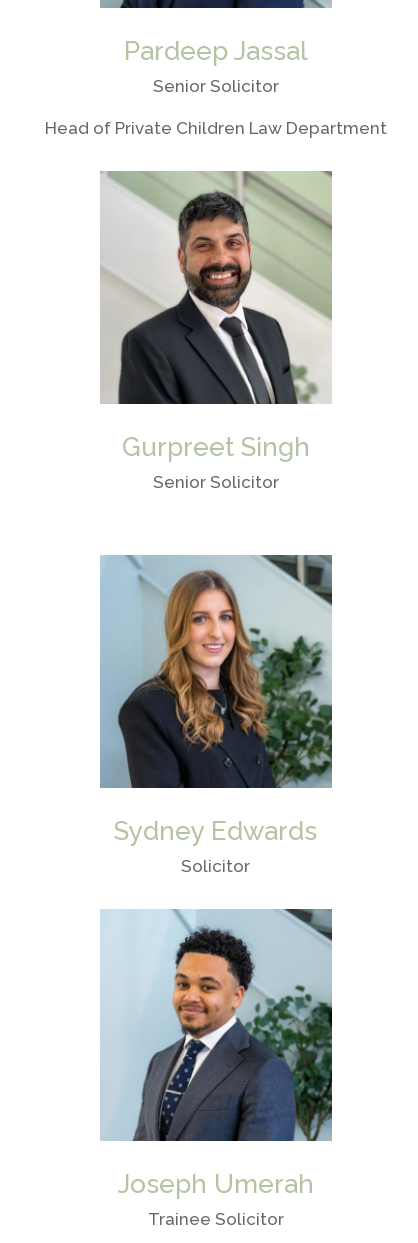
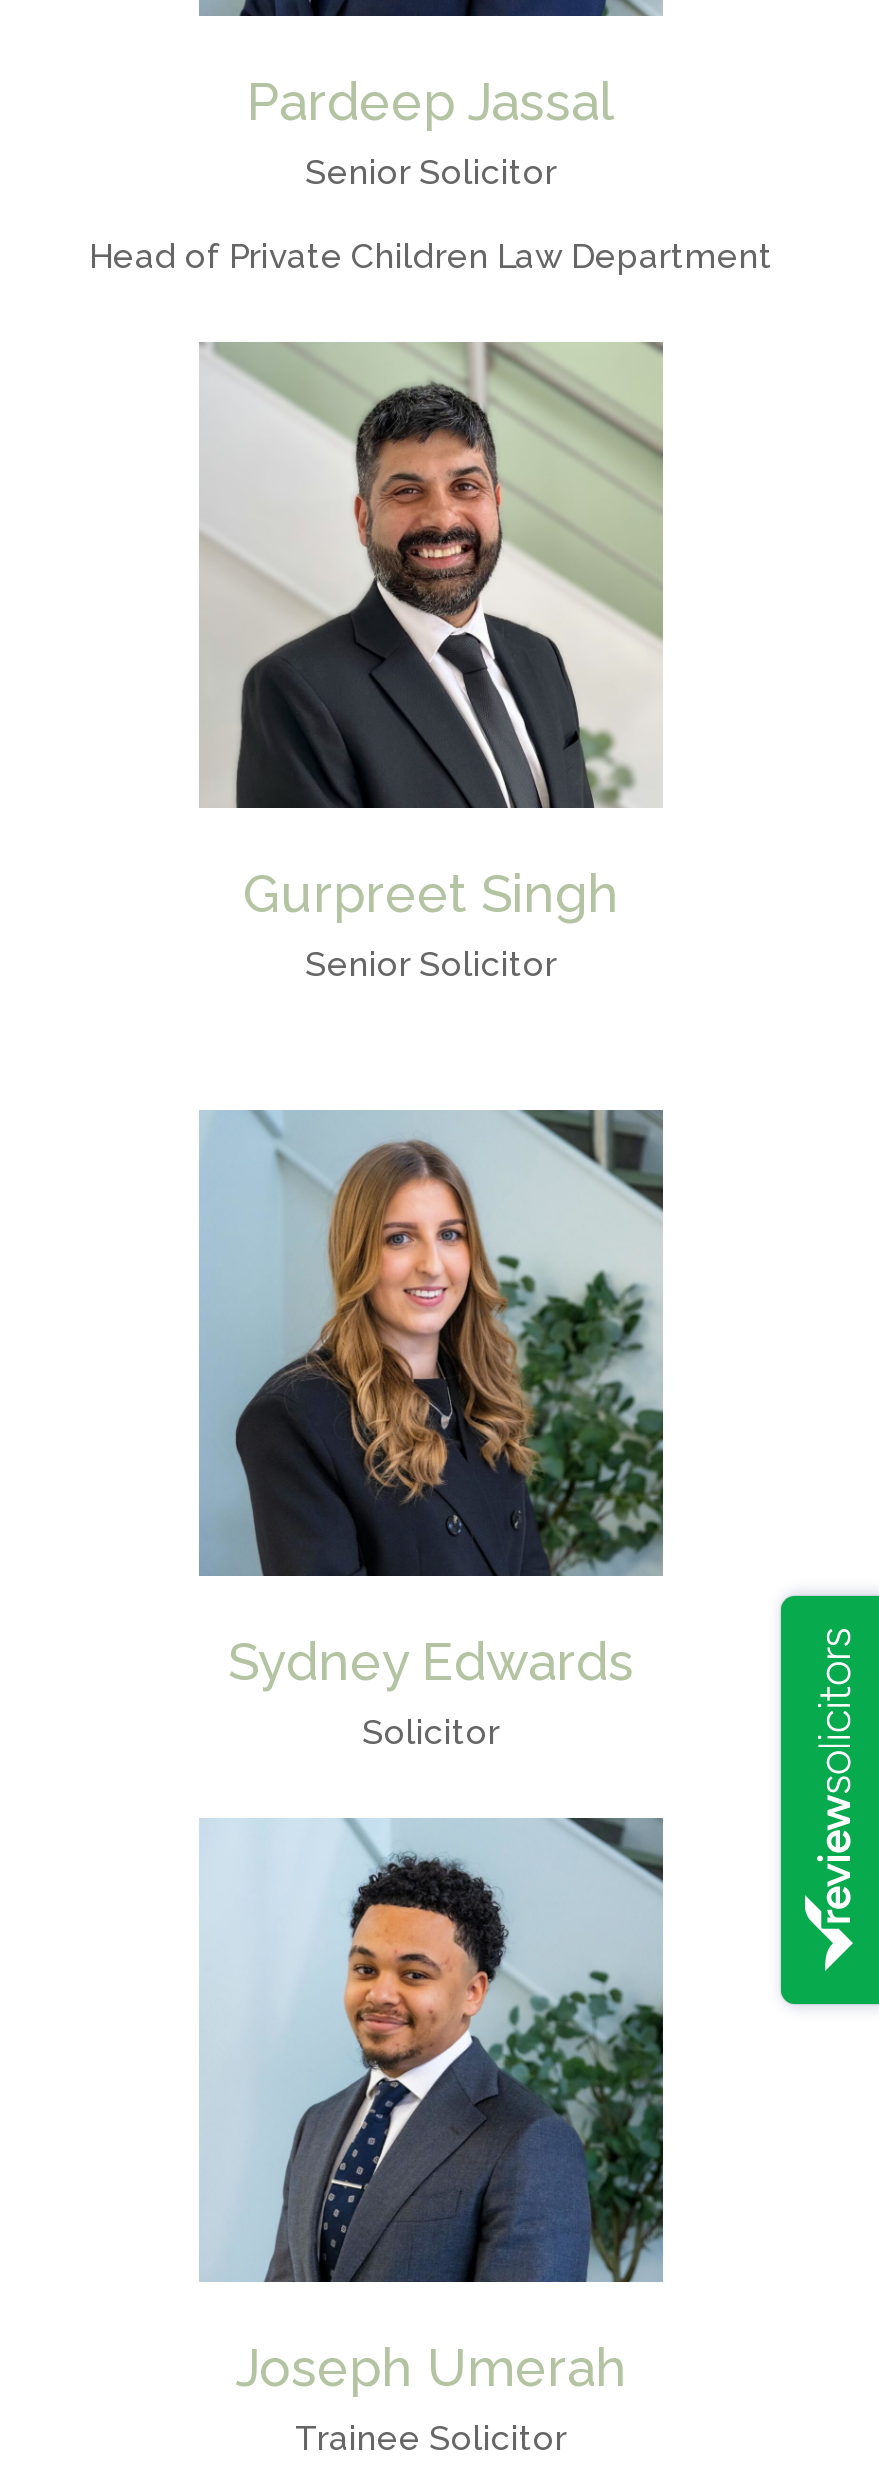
+ [image]
